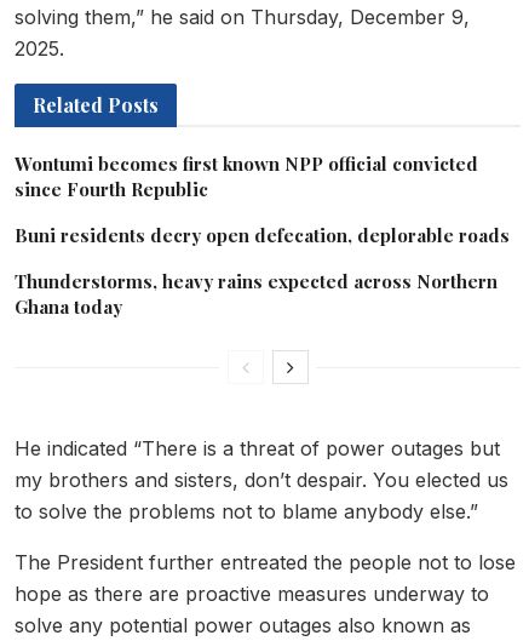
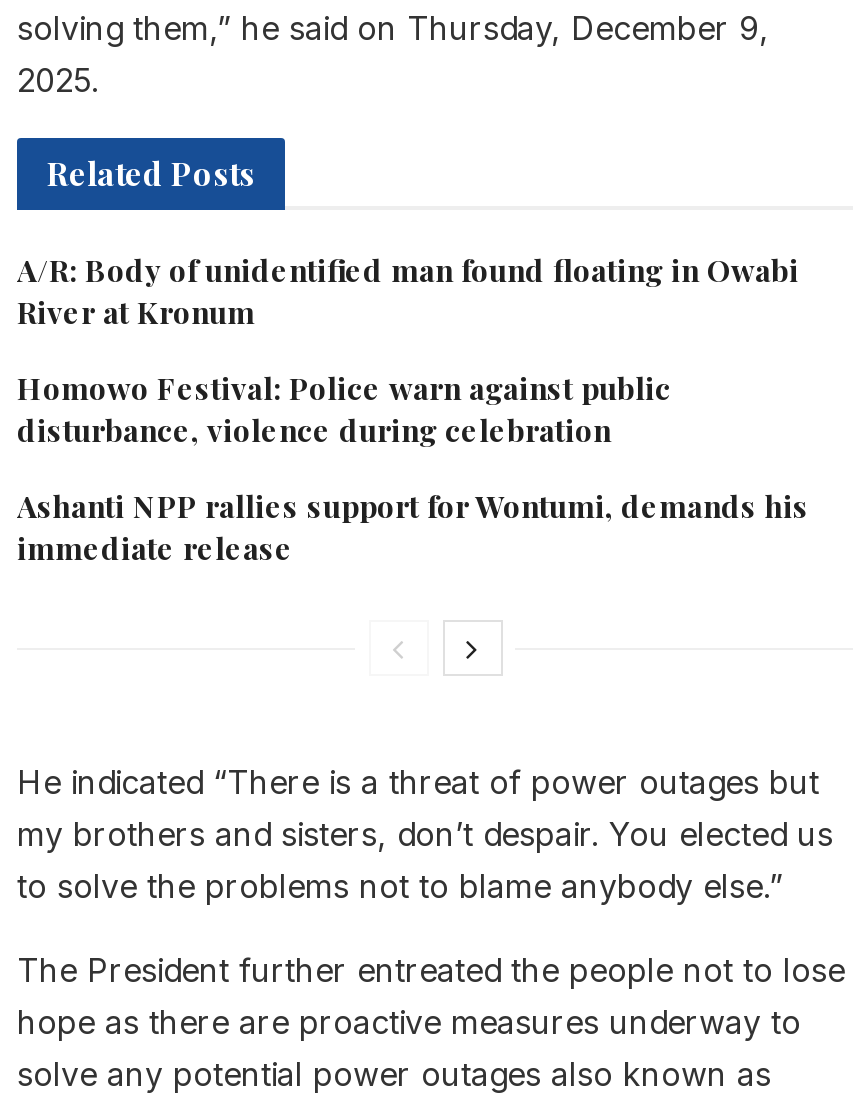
- Wontumi becomes first known NPP official convicted
- since Fourth Republic
+ A/R: Body of unidentified man found floating in Owabi
+ River at Kronum

- Buni residents decry open defecation, deplorable roads
+ Homowo Festival: Police warn against public
+ disturbance, violence during celebration

- Thunderstorms, heavy rains expected across Northern
- Ghana today
+ Ashanti NPP rallies support for Wontumi, demands his
+ immediate release
